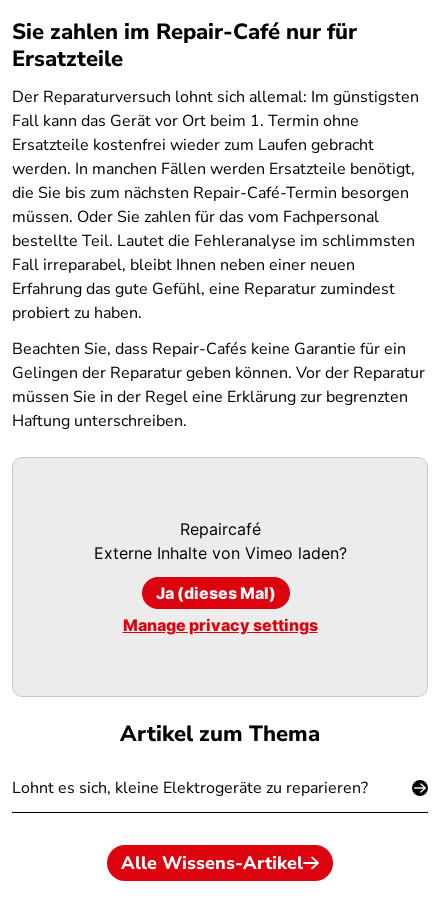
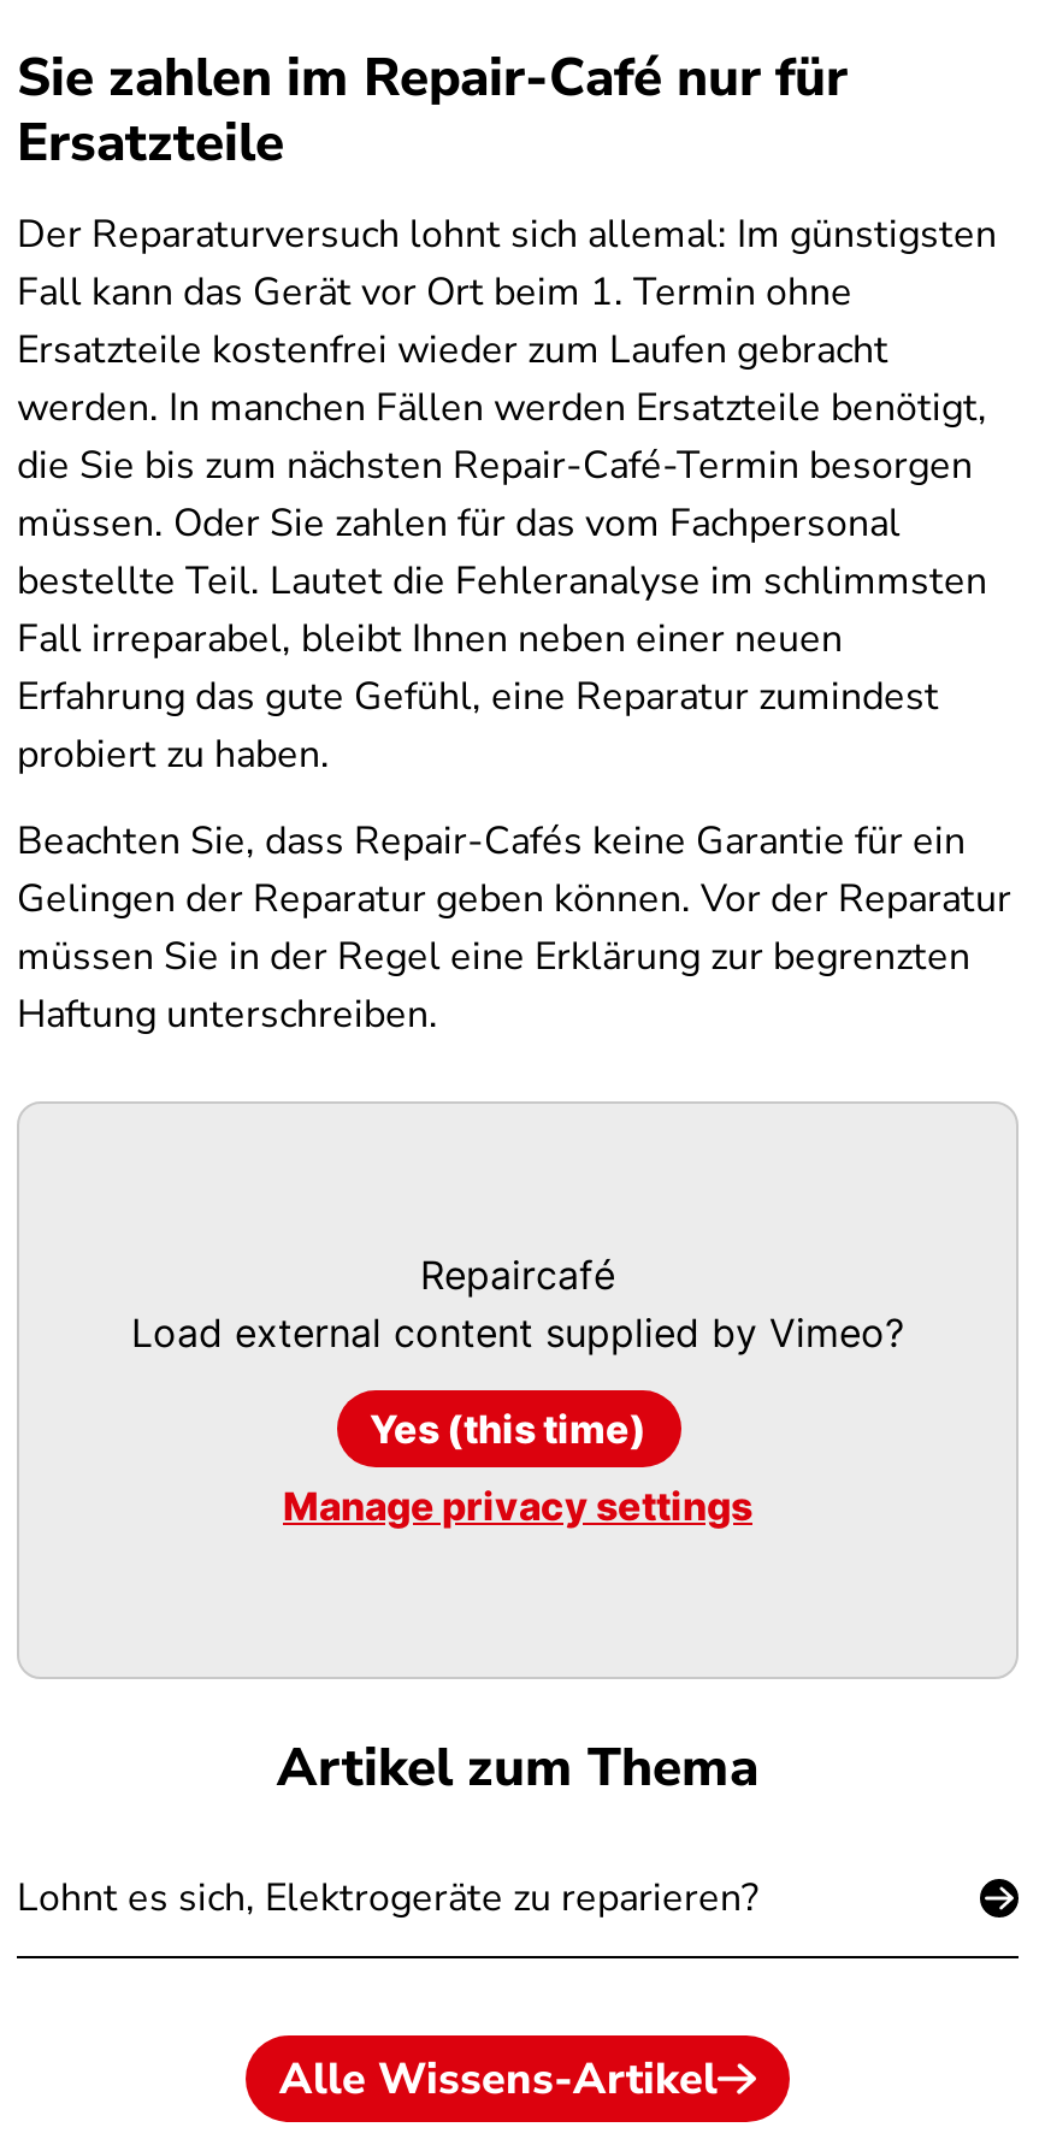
- Externe Inhalte von Vimeo laden?
+ Load external content supplied by Vimeo?

- Ja (dieses Mal)
+ Yes (this time)

- Lohnt es sich, kleine Elektrogeräte zu reparieren?
+ Lohnt es sich, Elektrogeräte zu reparieren?
